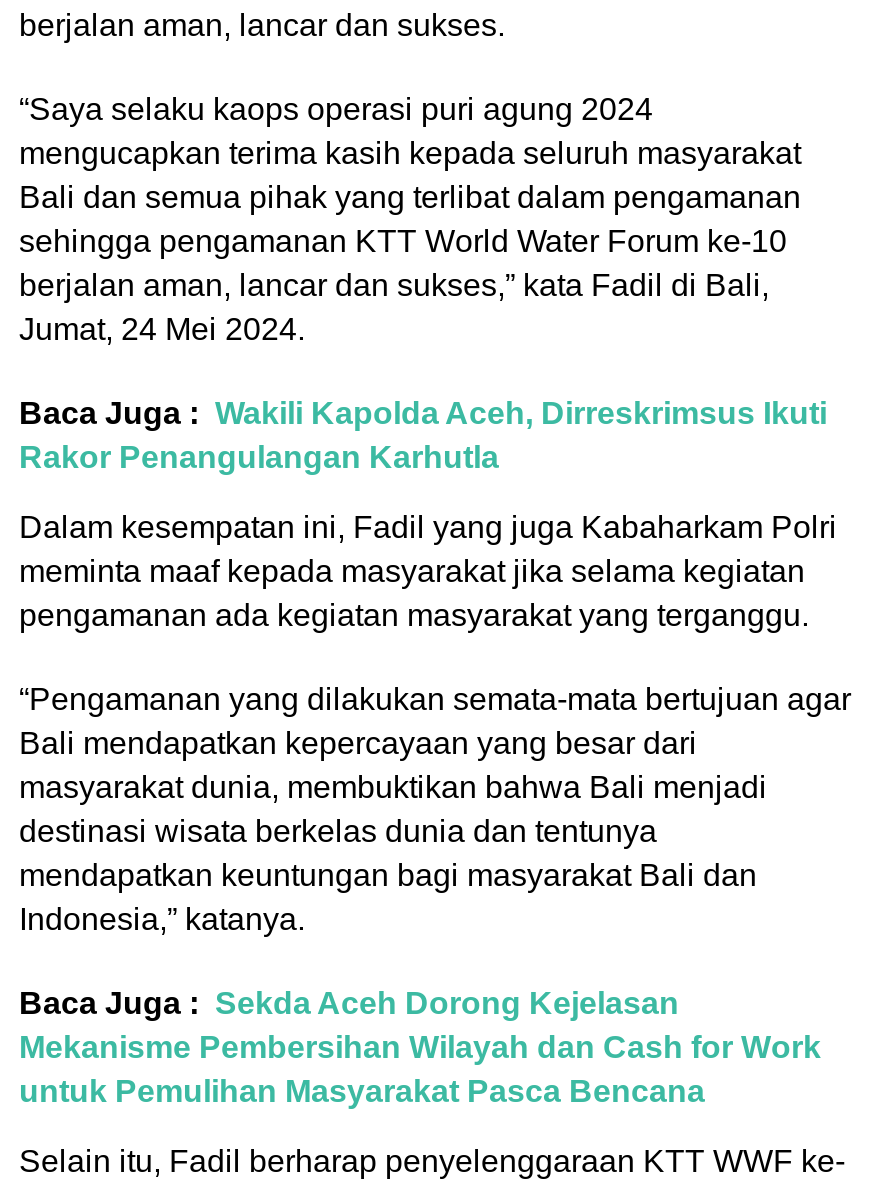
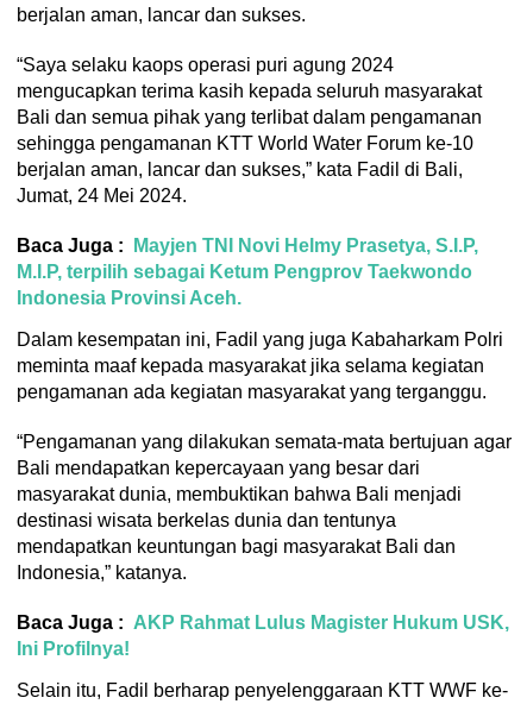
- Baca Juga : Wakili Kapolda Aceh, Dirreskrimsus Ikuti
- Rakor Penangulangan Karhutla
+ Baca Juga : Mayjen TNI Novi Helmy Prasetya, S.I.P,
+ M.I.P, terpilih sebagai Ketum Pengprov Taekwondo
+ Indonesia Provinsi Aceh.

moved down: Dalam kesempatan ini, Fadil yang juga Kabaharkam Polri | meminta maaf kepada masyarakat jika selama kegiatan | pengamanan ada kegiatan masyarakat yang terganggu. | ... | mendapatkan keuntungan bagi masyarakat Bali dan | Indonesia,” katanya.

- Baca Juga : Sekda Aceh Dorong Kejelasan
- Mekanisme Pembersihan Wilayah dan Cash for Work
- untuk Pemulihan Masyarakat Pasca Bencana
+ Baca Juga : AKP Rahmat Lulus Magister Hukum USK,
+ Ini Profilnya!
